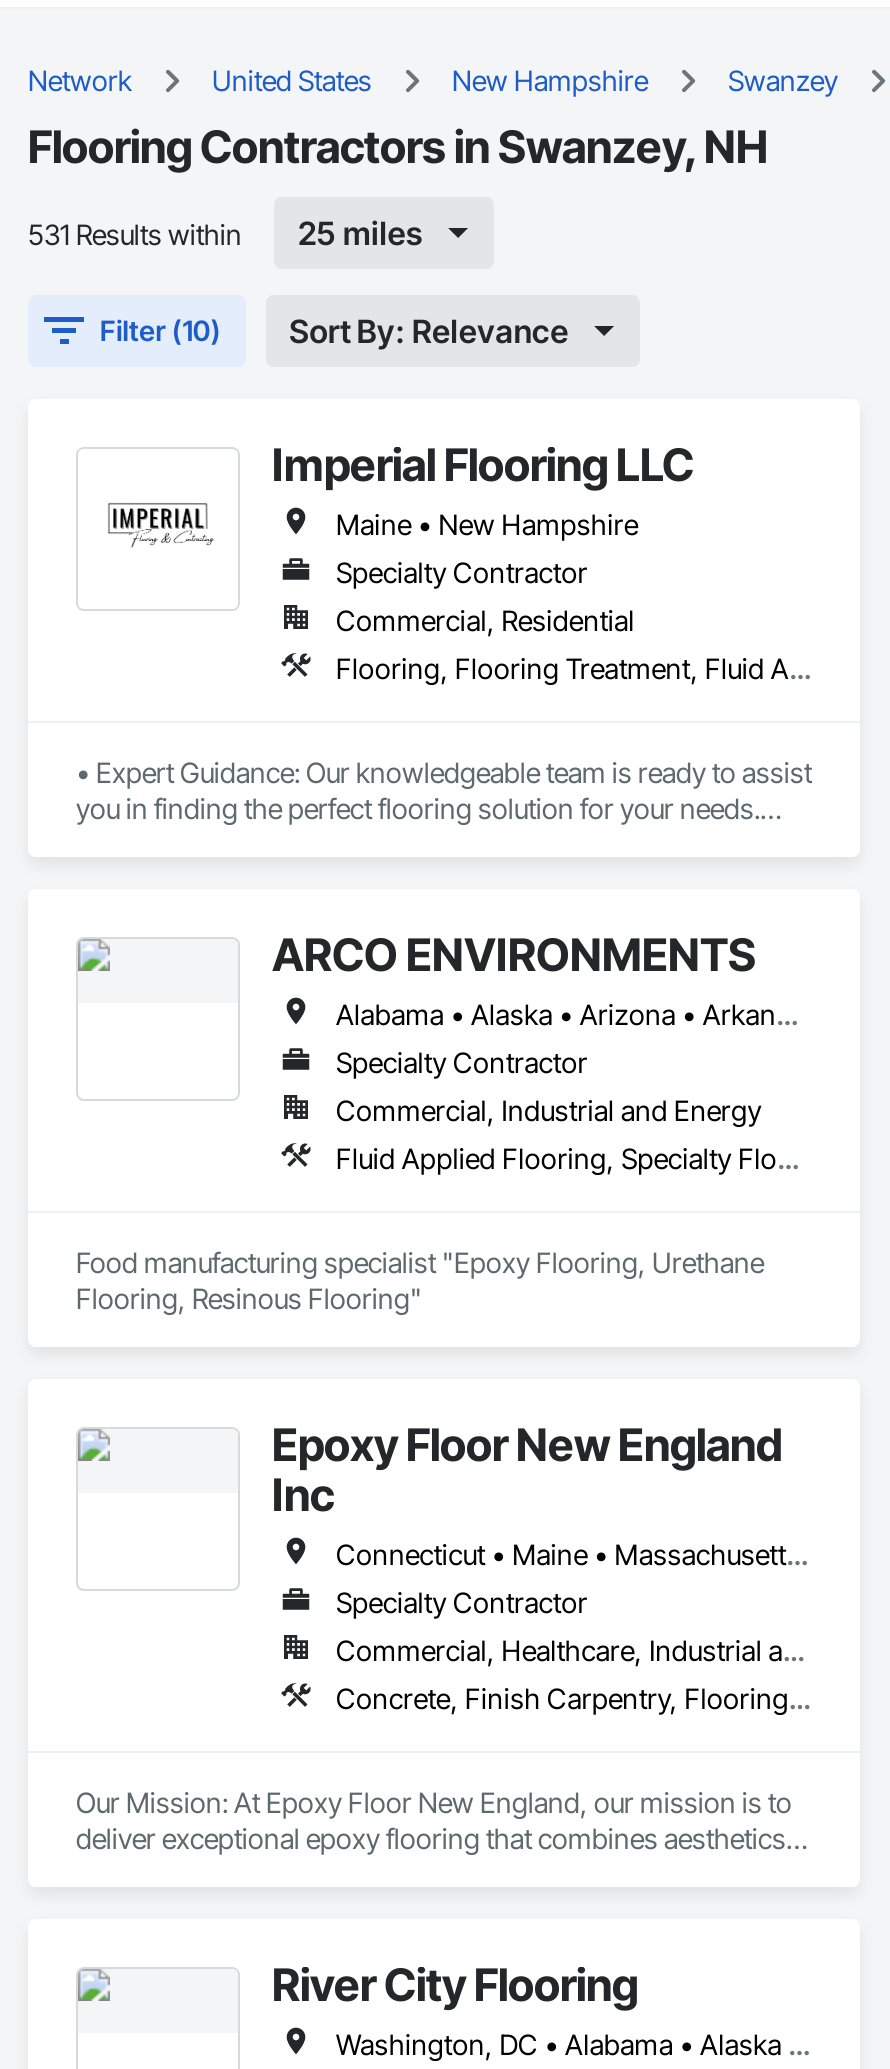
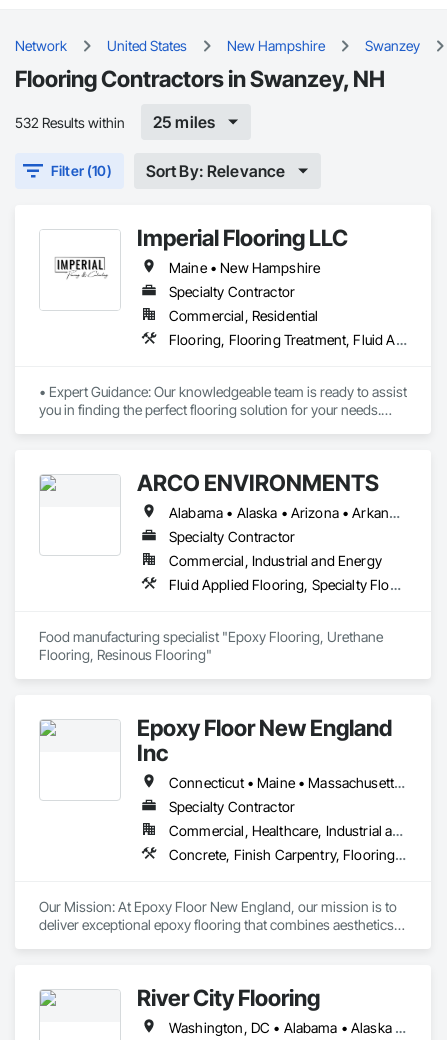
- 531 Results within
+ 532 Results within
